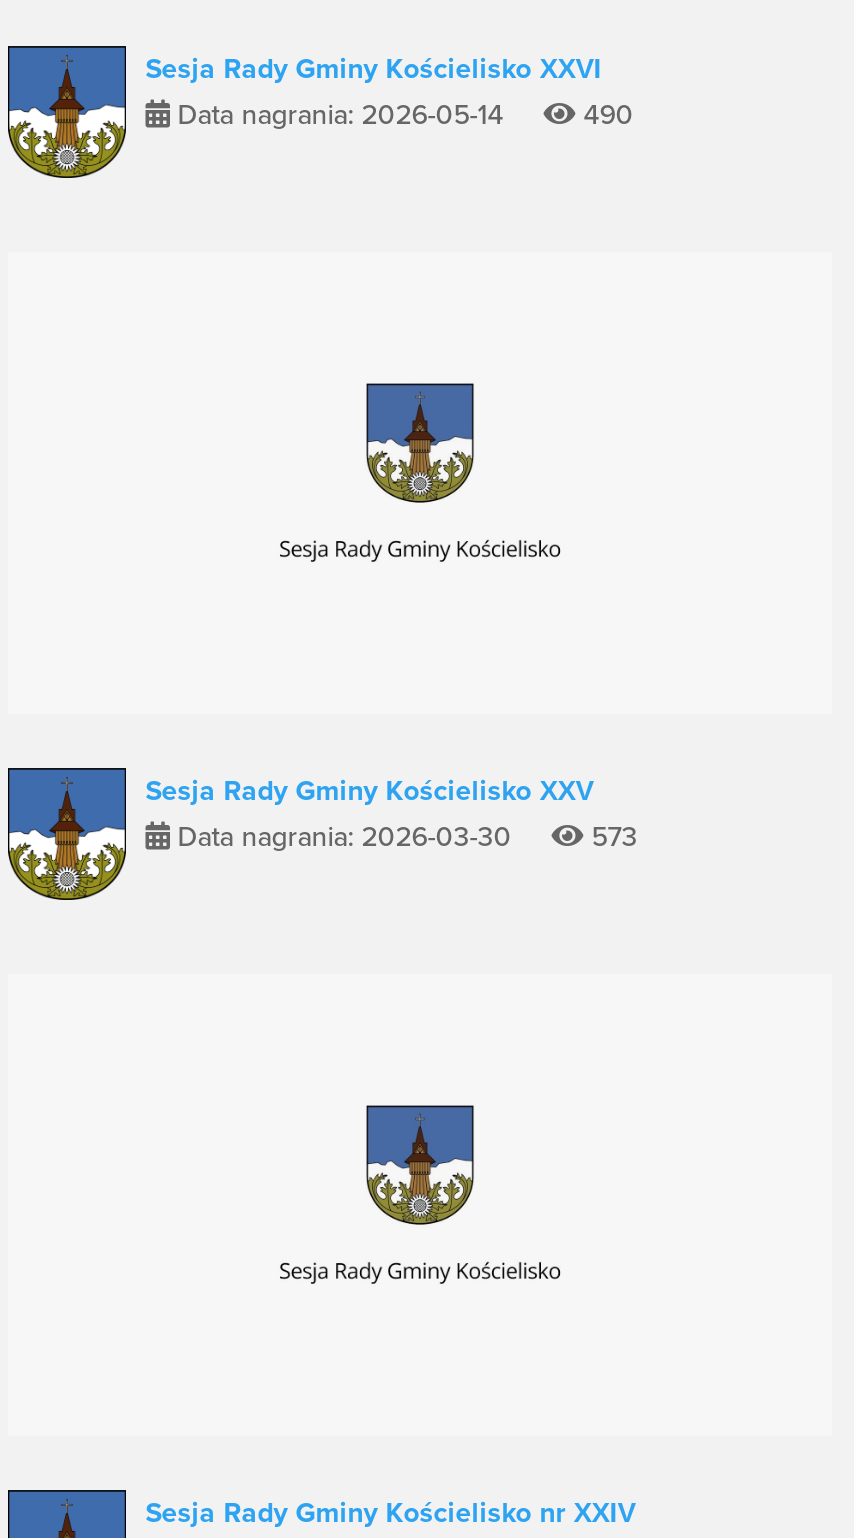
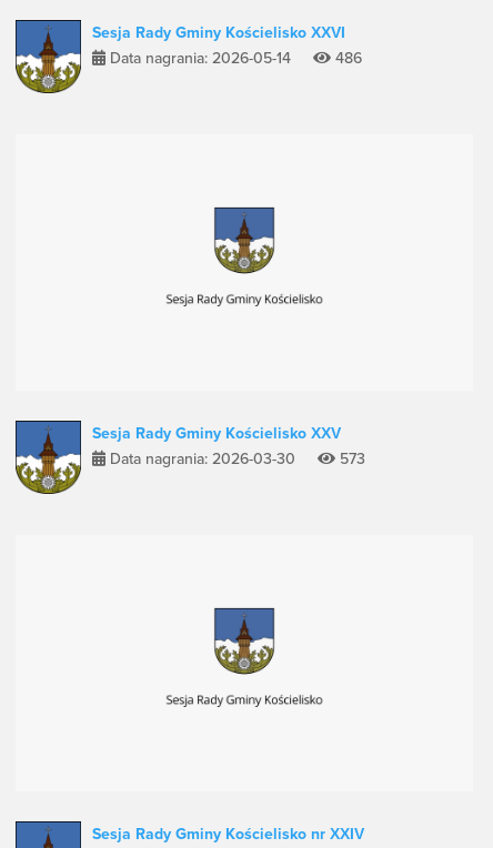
- Data nagrania: 2026-05-14 490
+ Data nagrania: 2026-05-14 486
